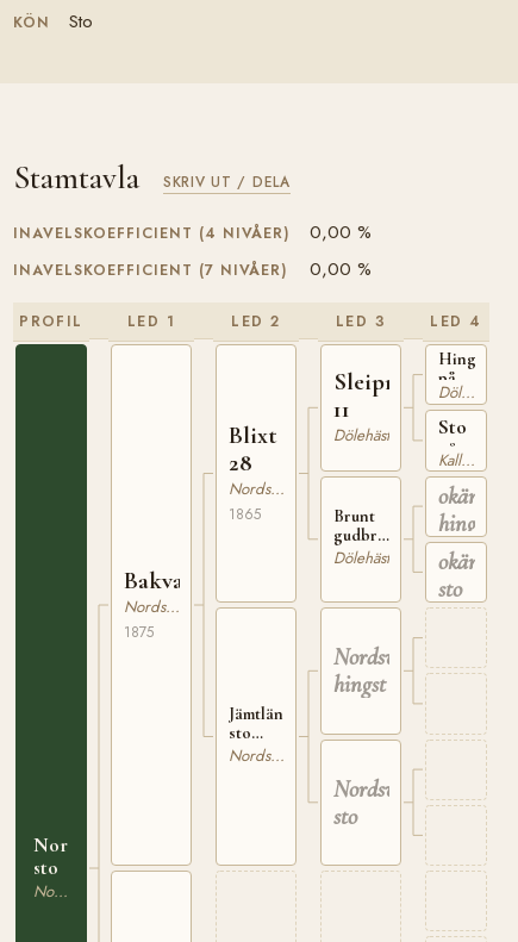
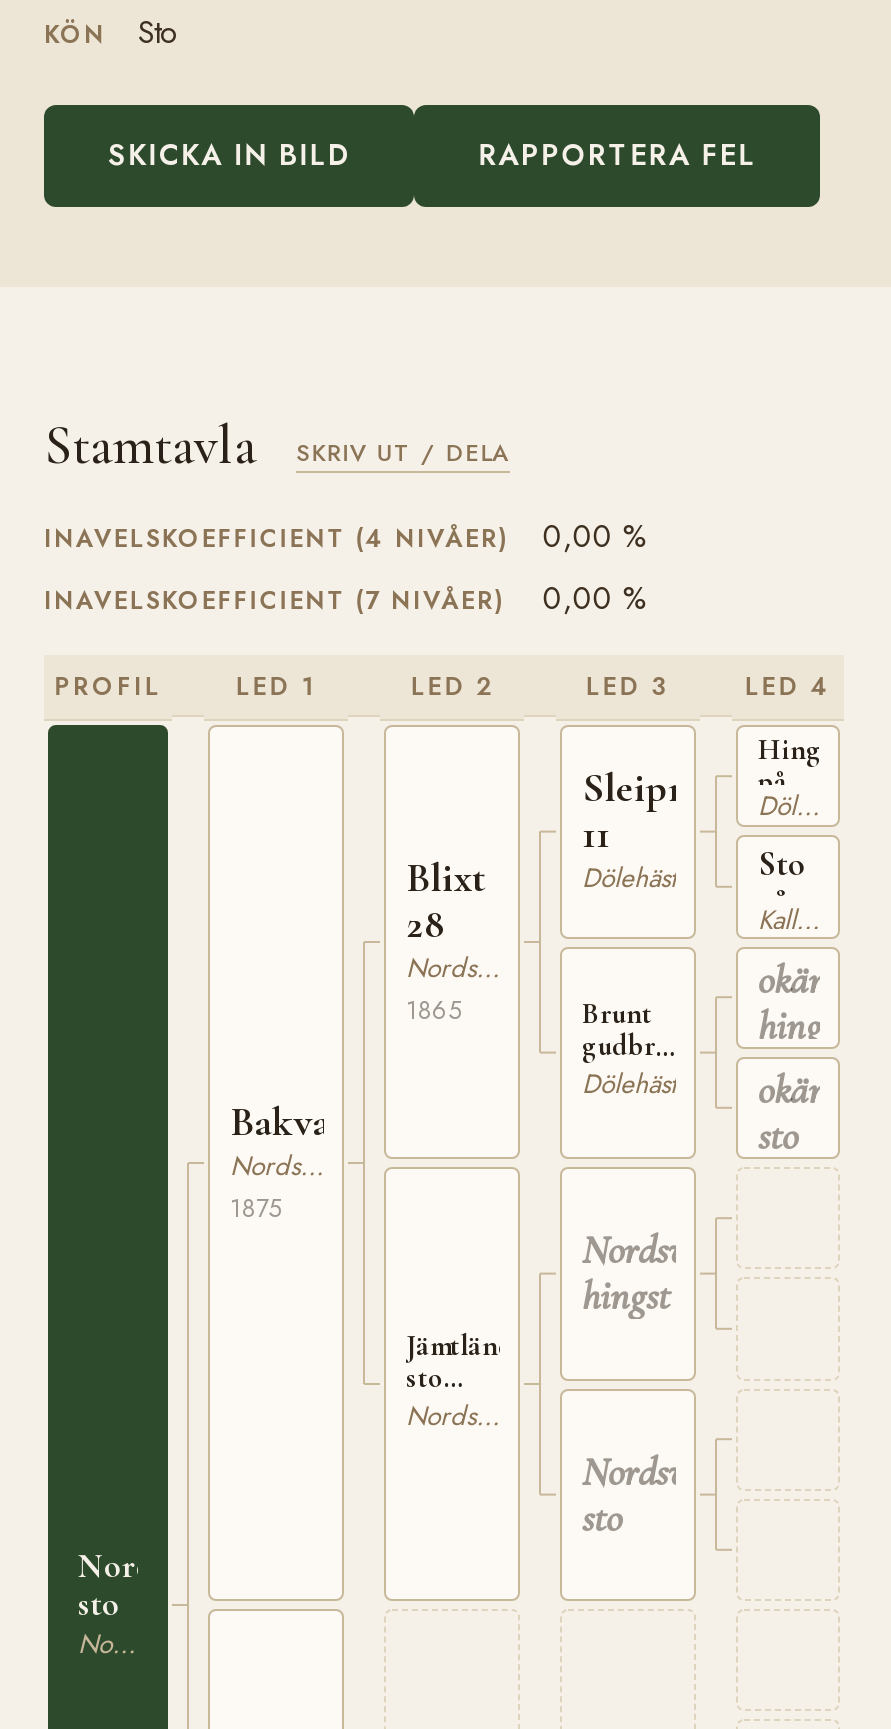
+ SKICKA IN BILD
+ RAPPORTERA FEL
